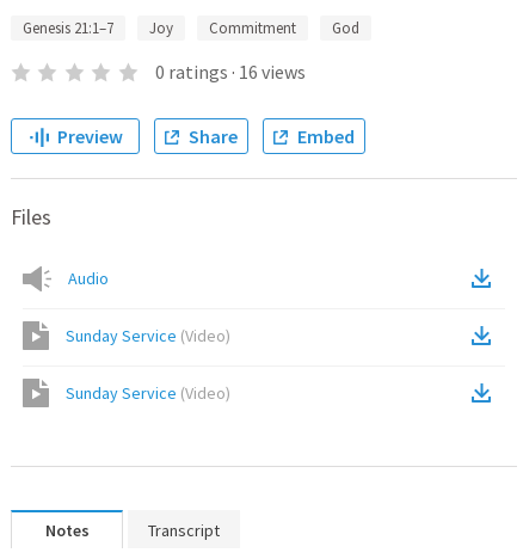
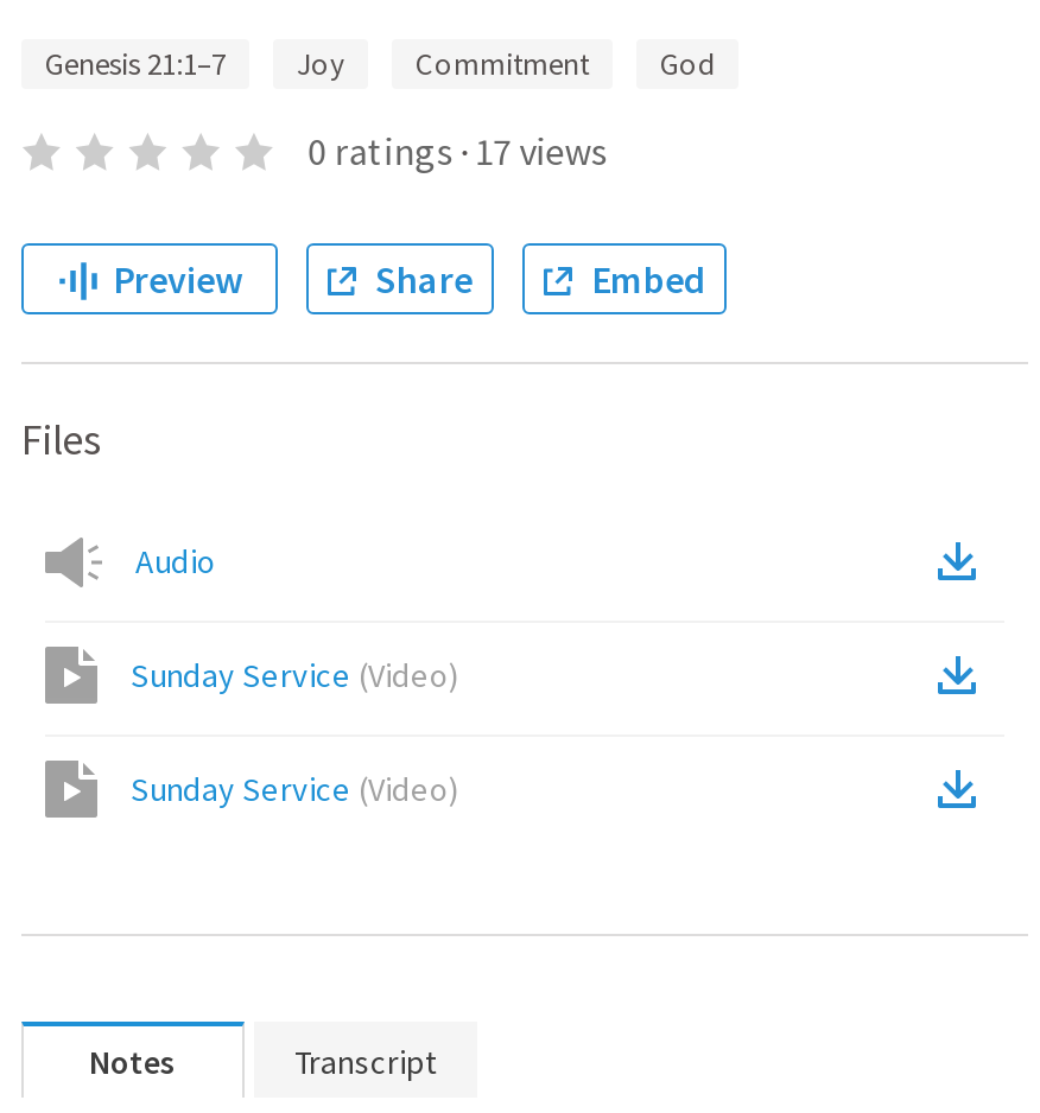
- 0 ratings · 16 views
+ 0 ratings · 17 views
